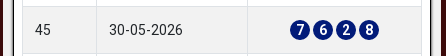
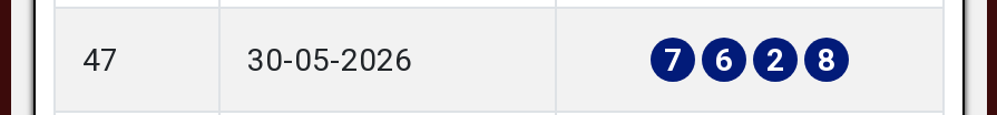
- 45
+ 47
